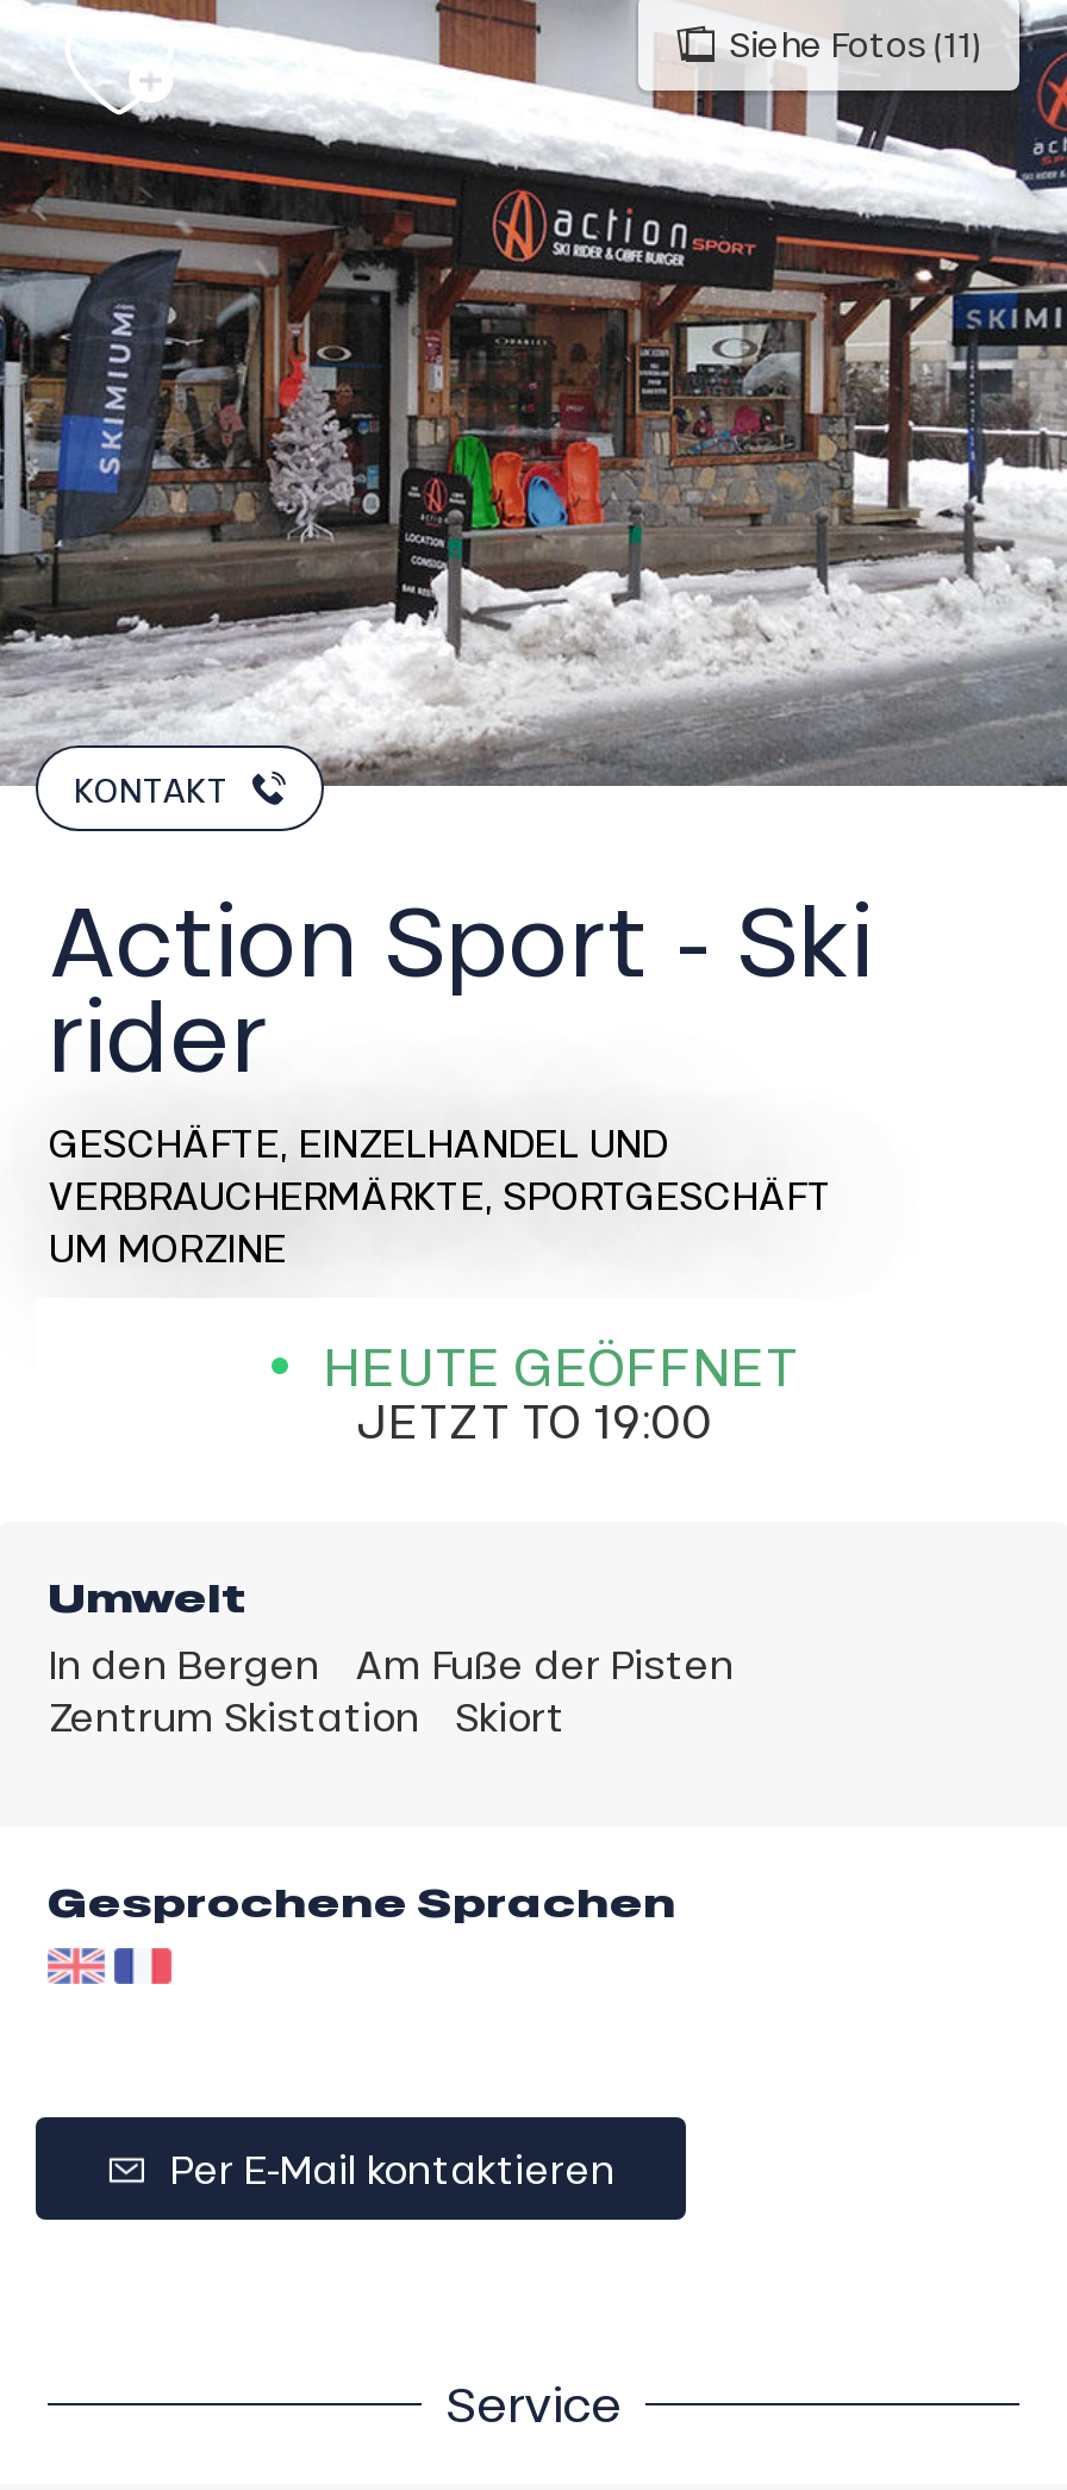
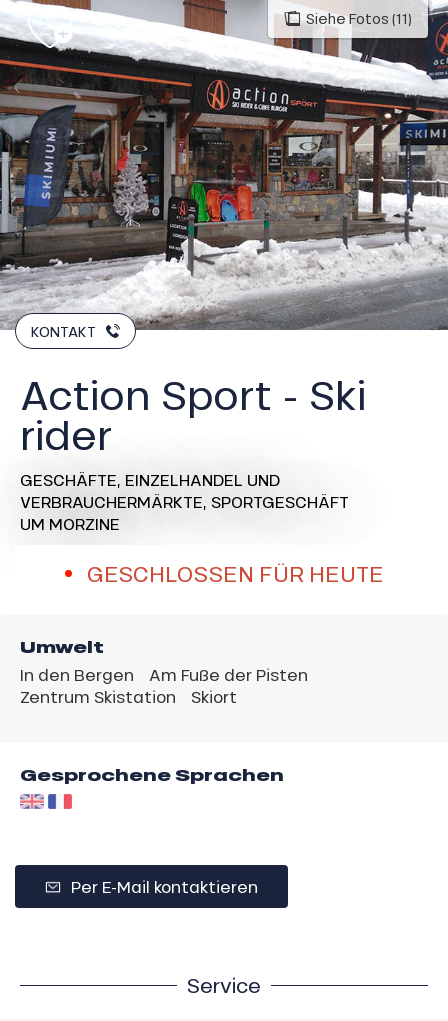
- HEUTE GEÖFFNET
- JETZT TO 19:00
+ GESCHLOSSEN FÜR HEUTE
